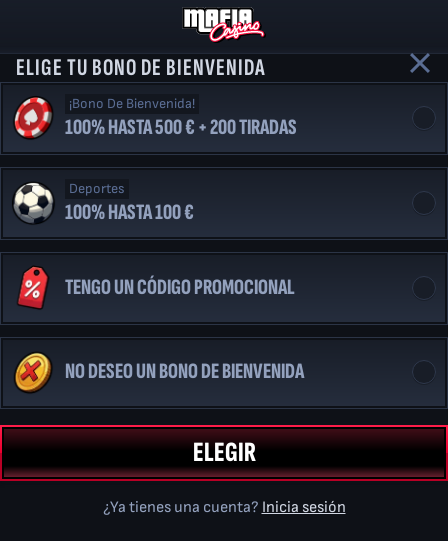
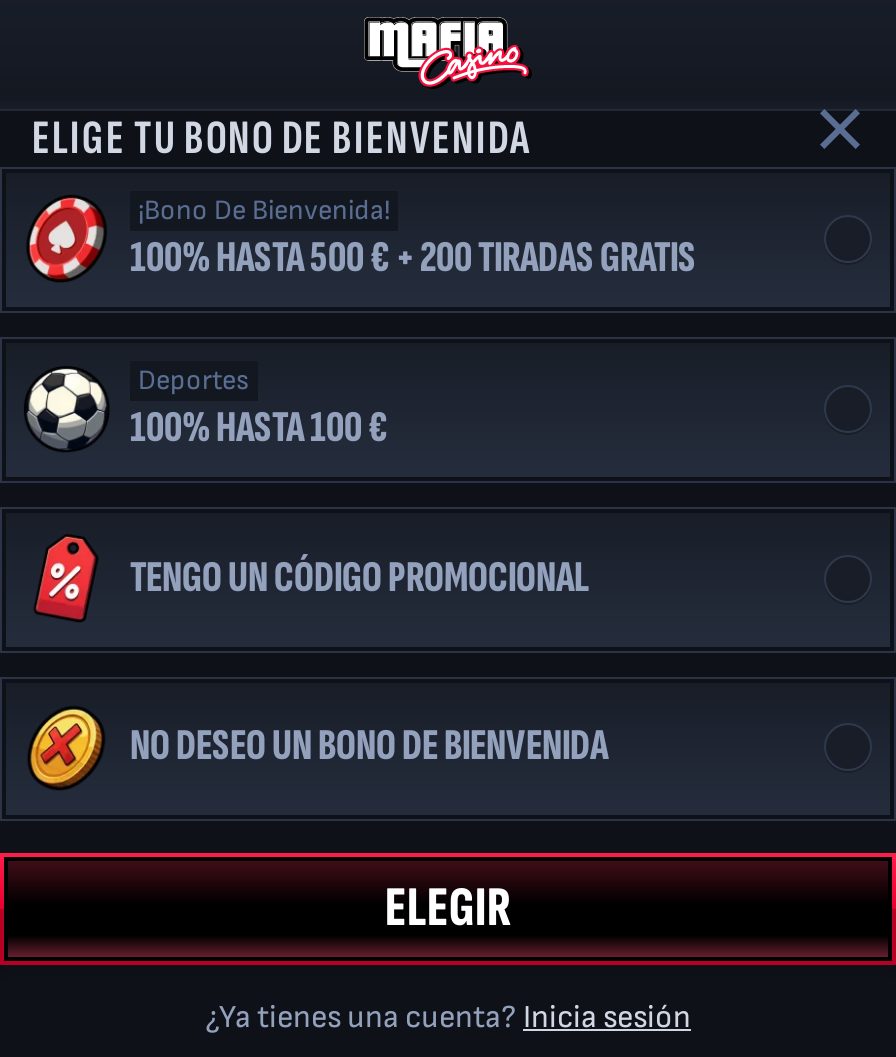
- 100% HASTA 500 € + 200 TIRADAS
+ 100% HASTA 500 € + 200 TIRADAS GRATIS
